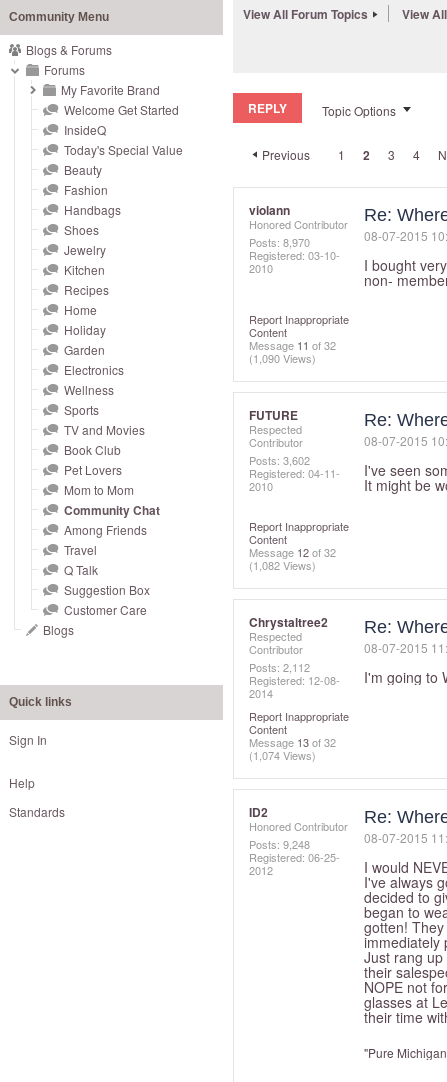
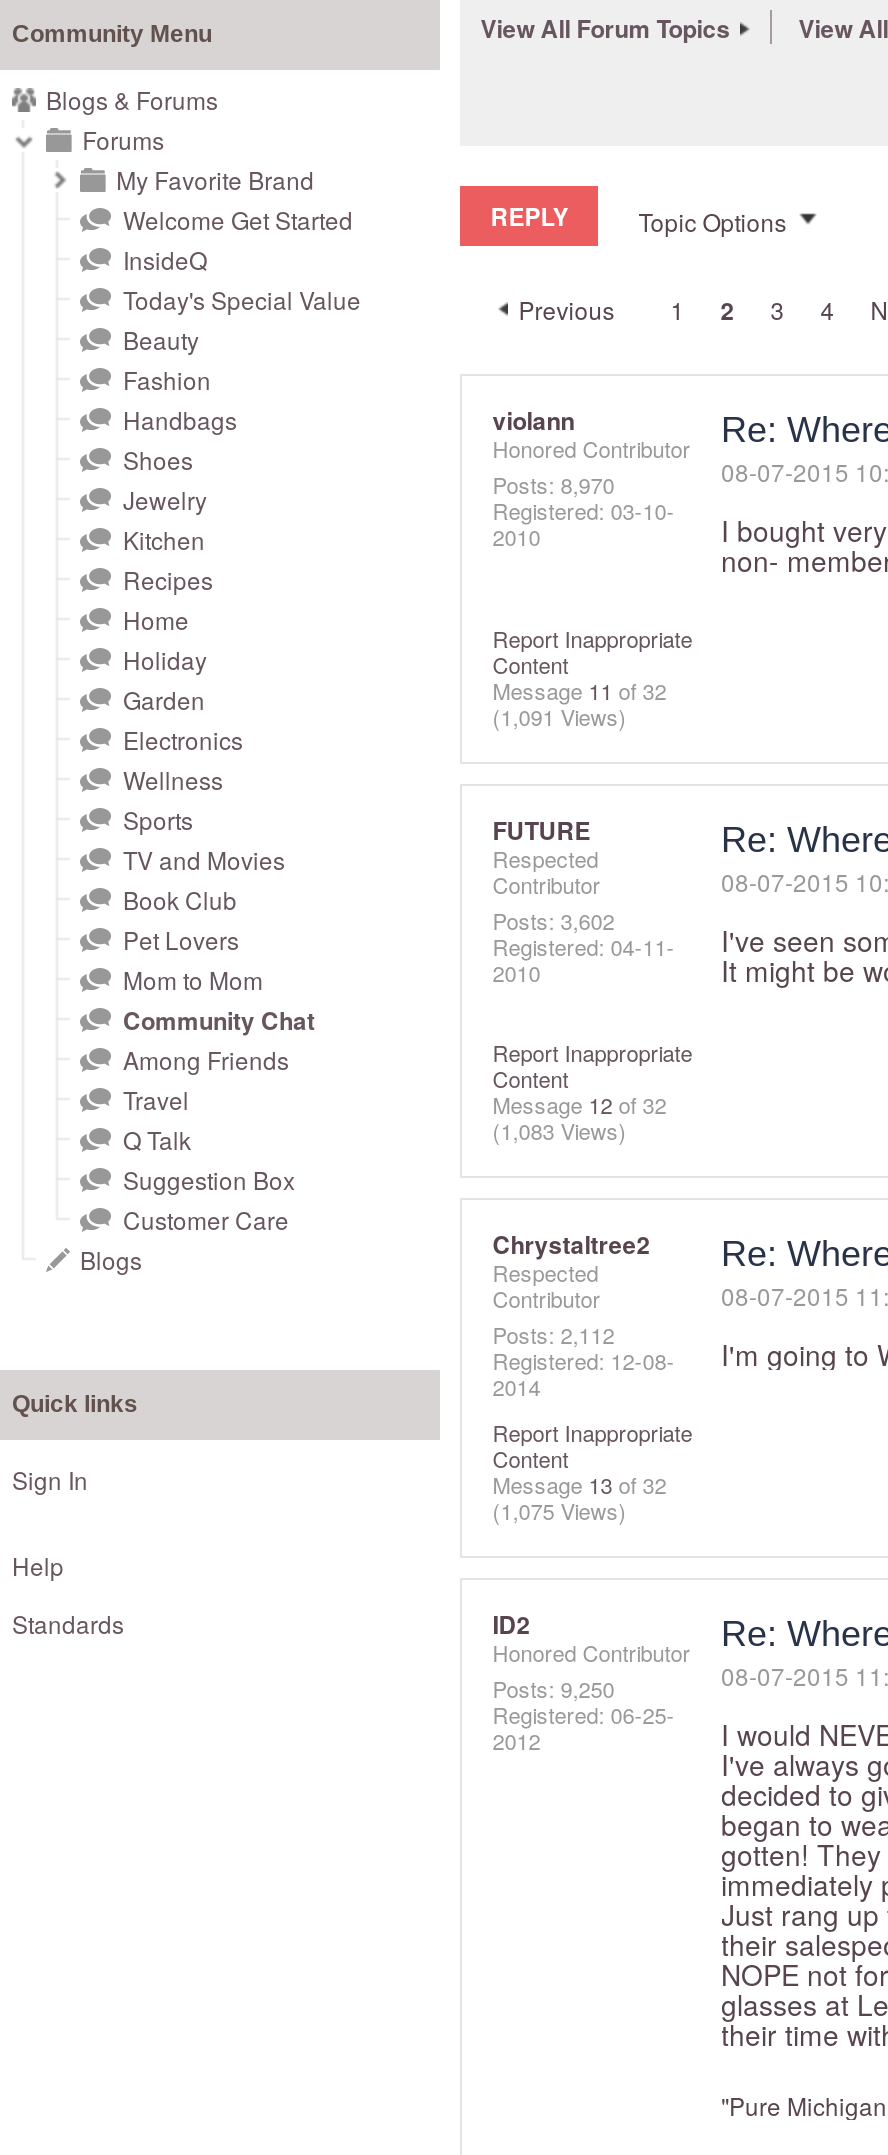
- (1,090 Views)
+ (1,091 Views)

- (1,082 Views)
+ (1,083 Views)

- (1,074 Views)
+ (1,075 Views)

- Posts: 9,248
+ Posts: 9,250
